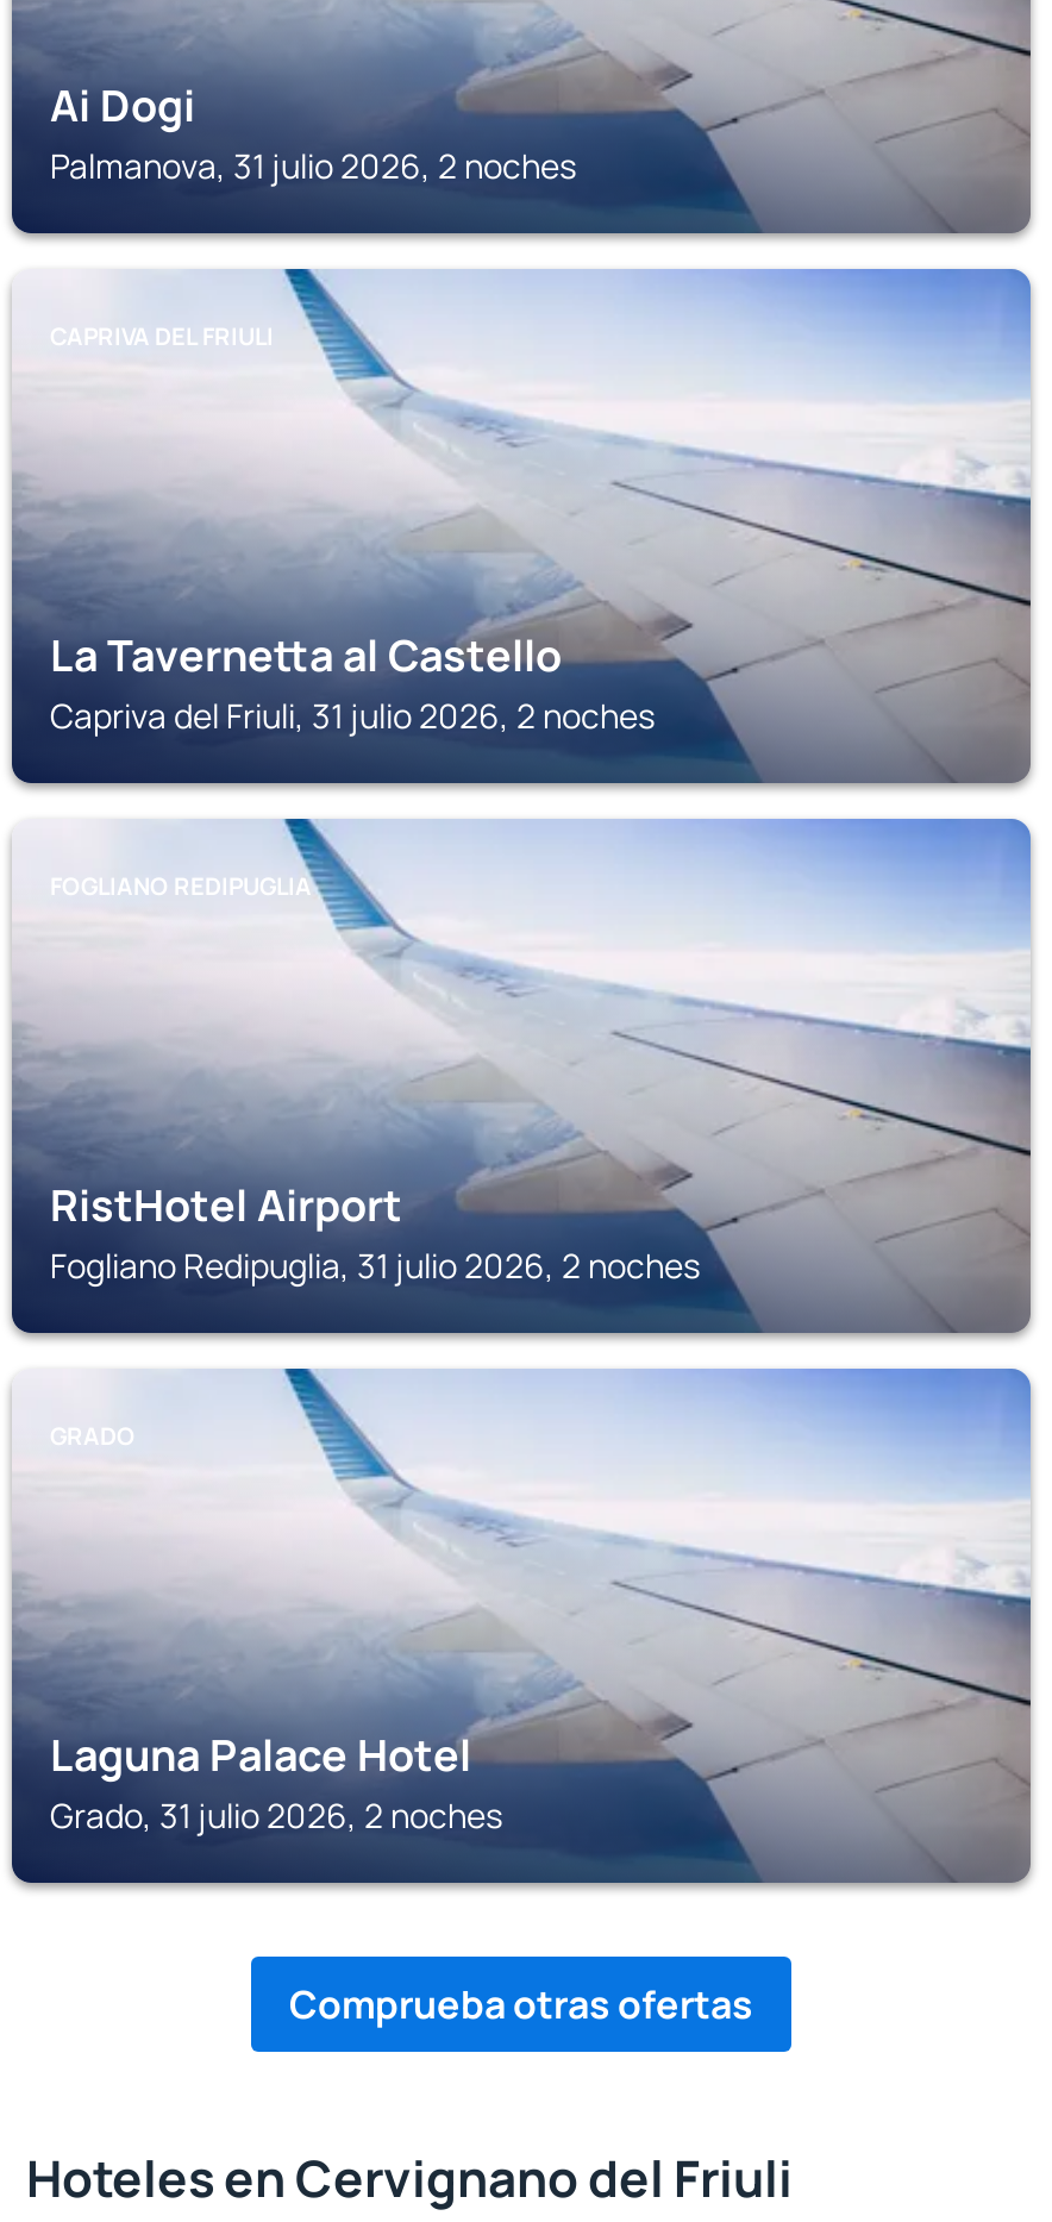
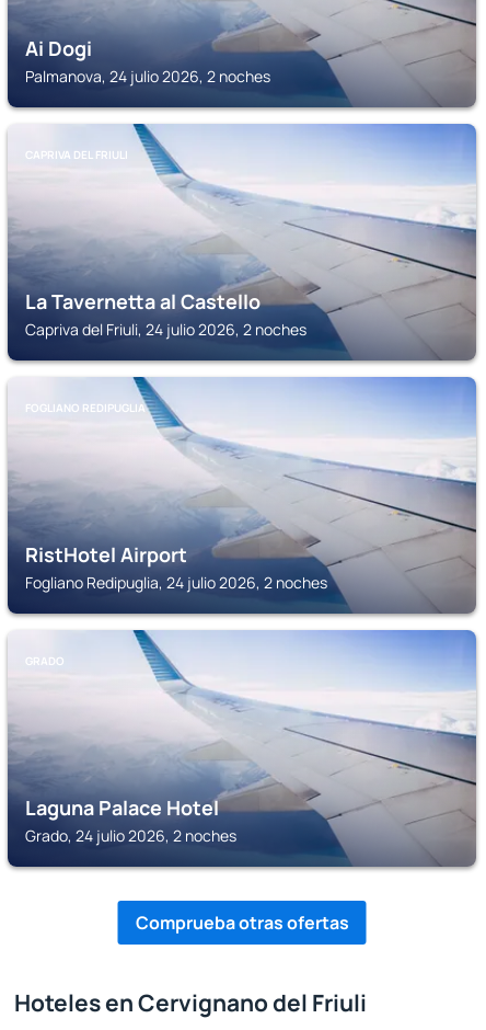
- Palmanova, 31 julio 2026, 2 noches
+ Palmanova, 24 julio 2026, 2 noches

- Capriva del Friuli, 31 julio 2026, 2 noches
+ Capriva del Friuli, 24 julio 2026, 2 noches

- Fogliano Redipuglia, 31 julio 2026, 2 noches
+ Fogliano Redipuglia, 24 julio 2026, 2 noches

- Grado, 31 julio 2026, 2 noches
+ Grado, 24 julio 2026, 2 noches
